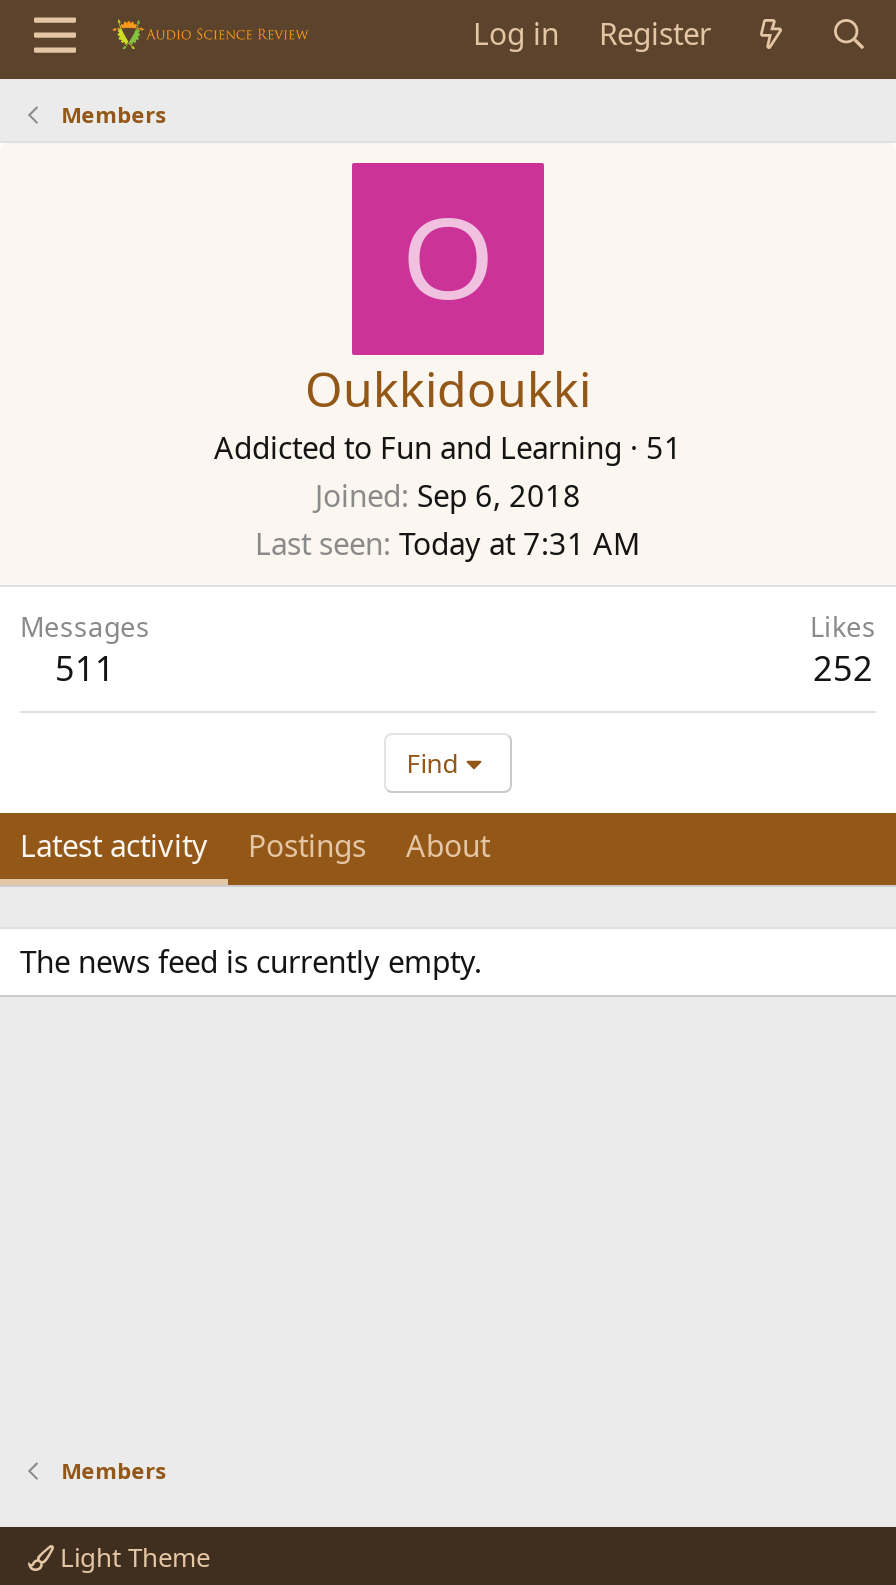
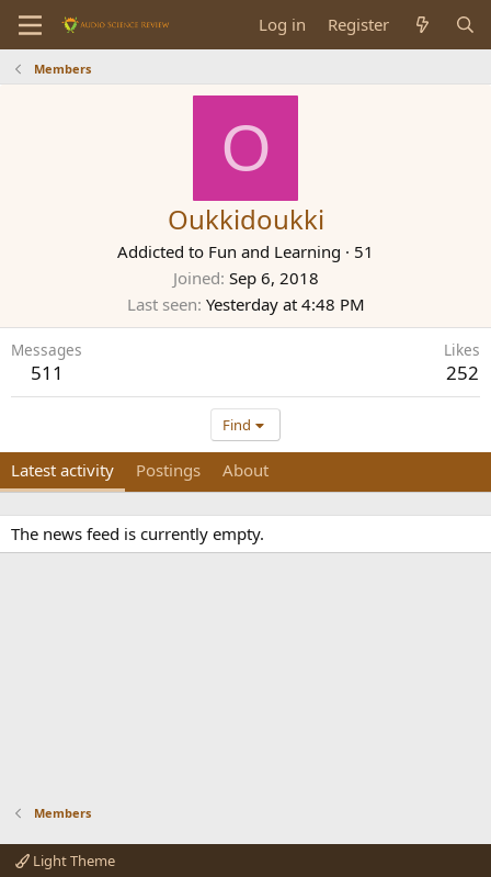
- Last seen Today at 7:31 AM
+ Last seen Yesterday at 4:48 PM
